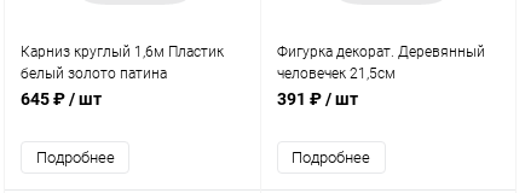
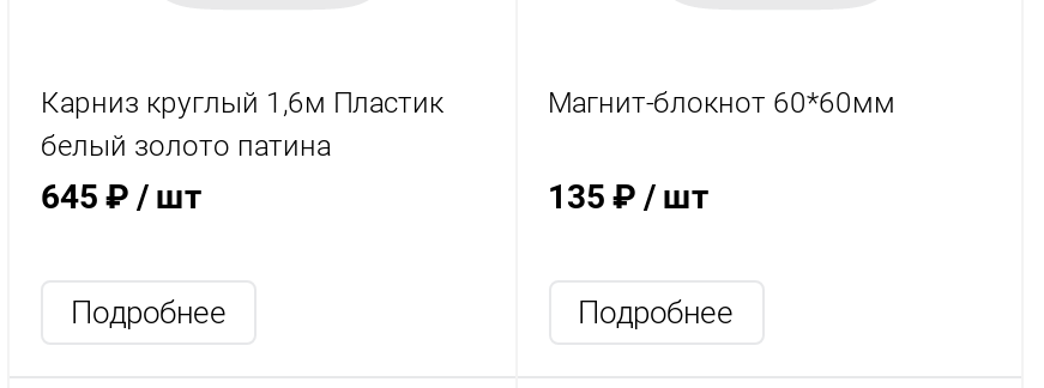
- Фигурка декорат. Деревянный
- человечек 21,5см
- 391 ₽ / шт
+ Магнит-блокнот 60*60мм
+ 135 ₽ / шт
